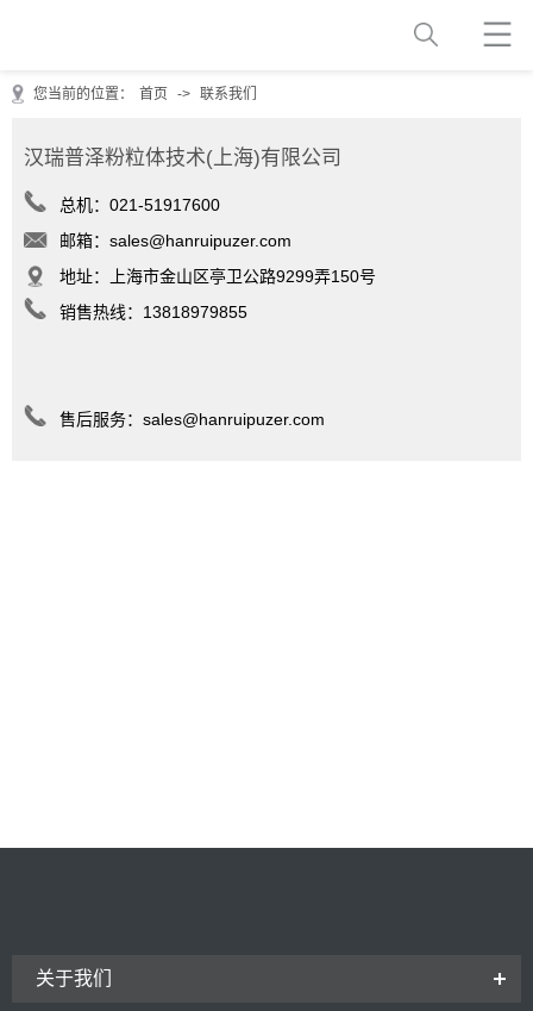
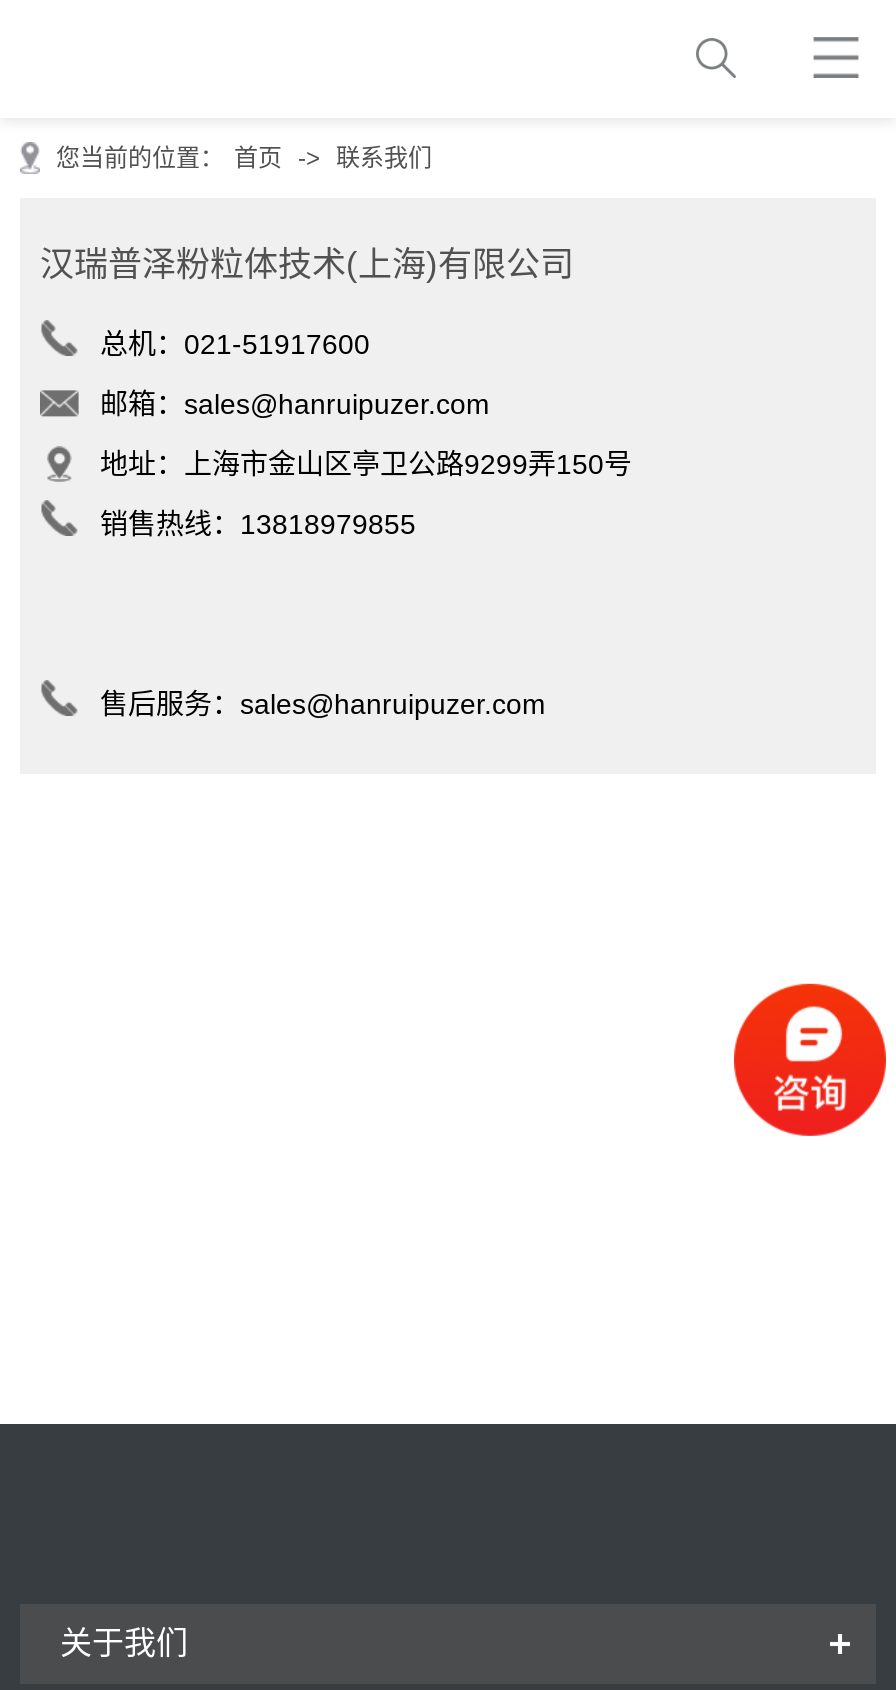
+ [image]
